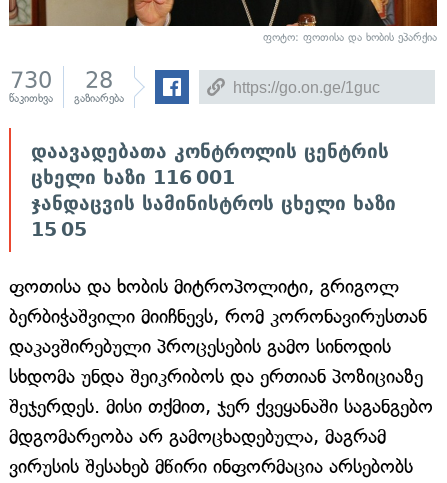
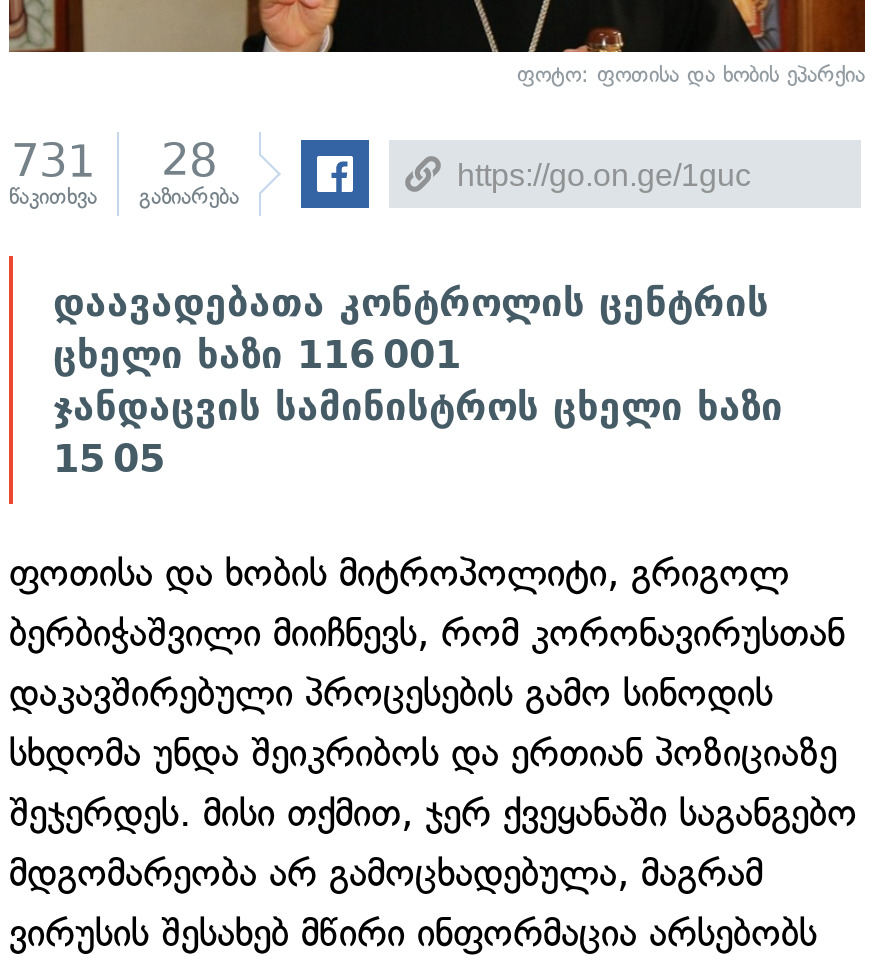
- 730 28
+ 731 28
